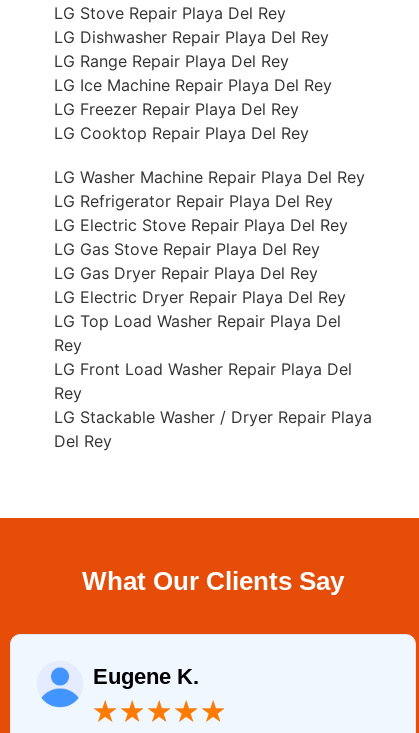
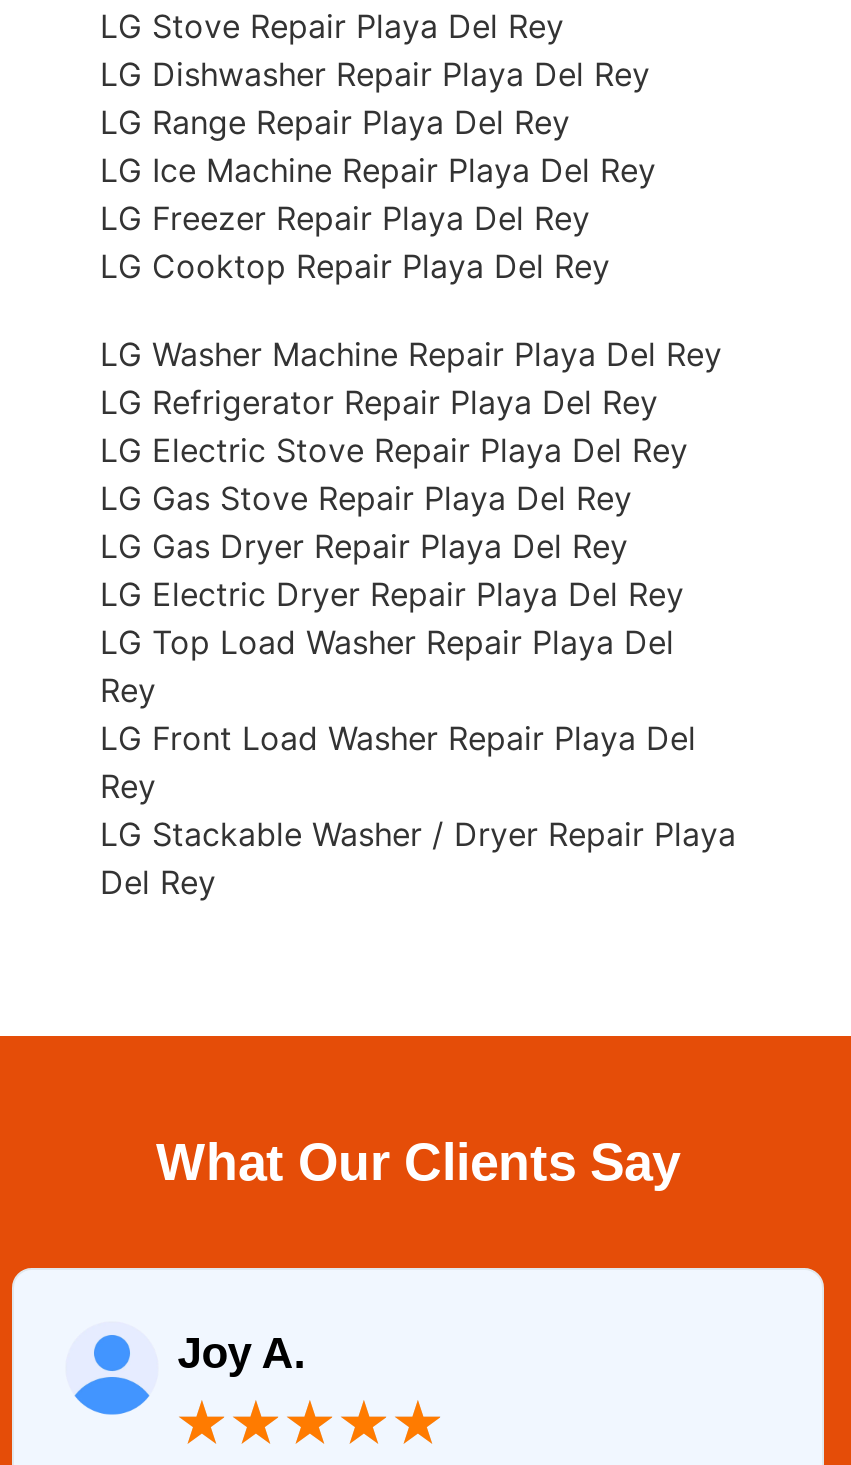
- Eugene K.
+ Joy A.
